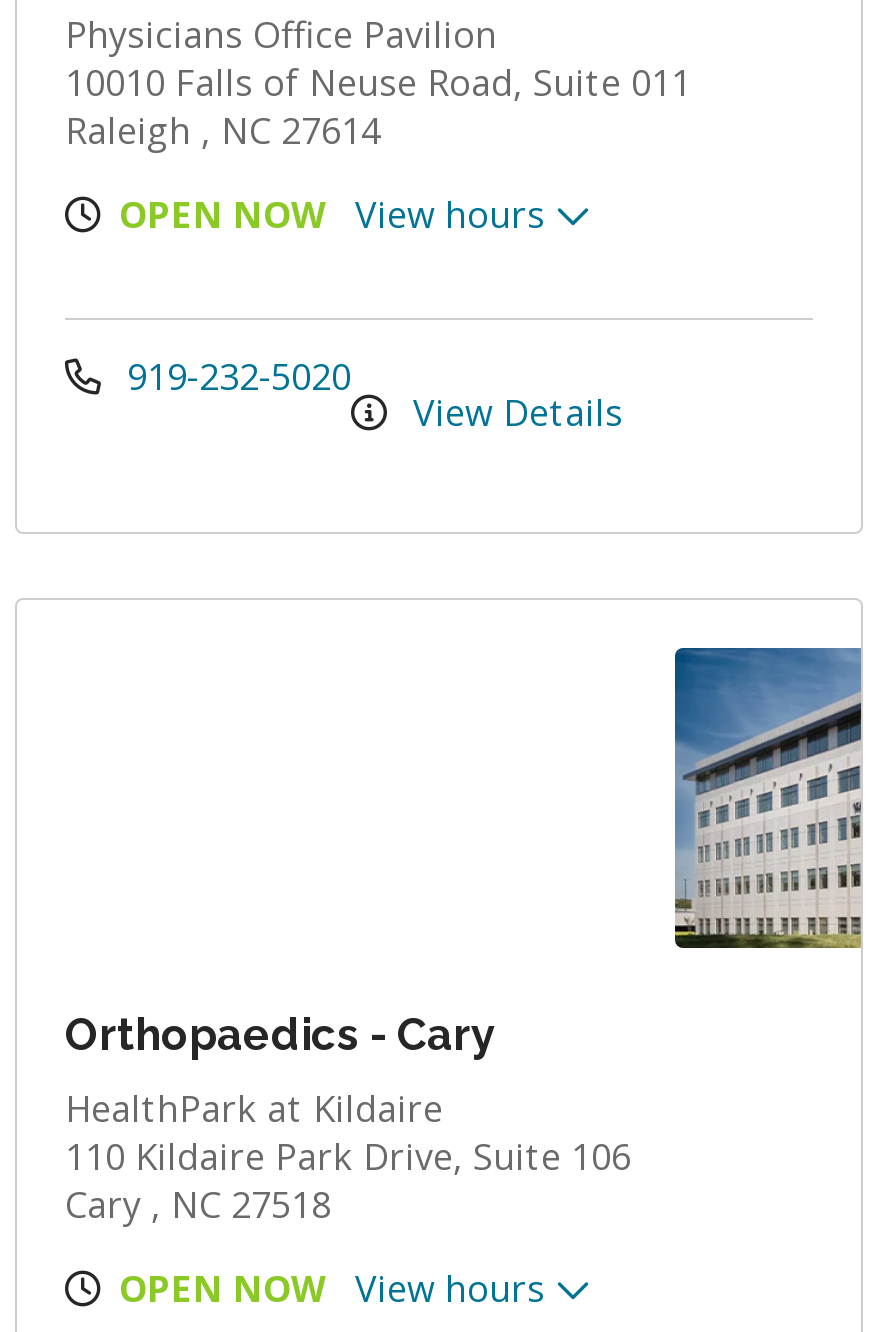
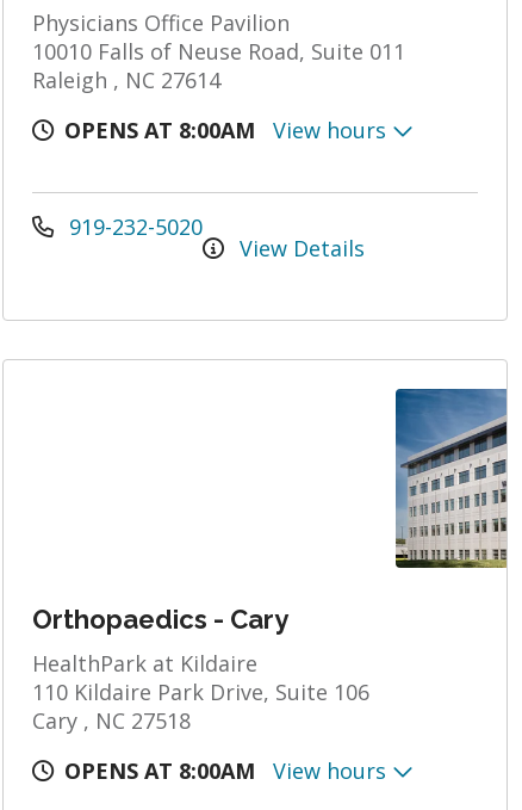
- OPEN NOW
+ OPENS AT 8:00AM

- OPEN NOW
+ OPENS AT 8:00AM
